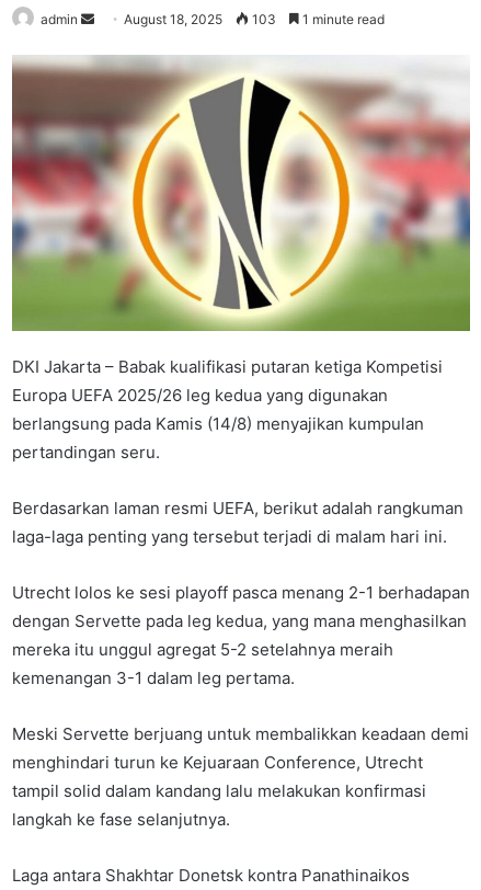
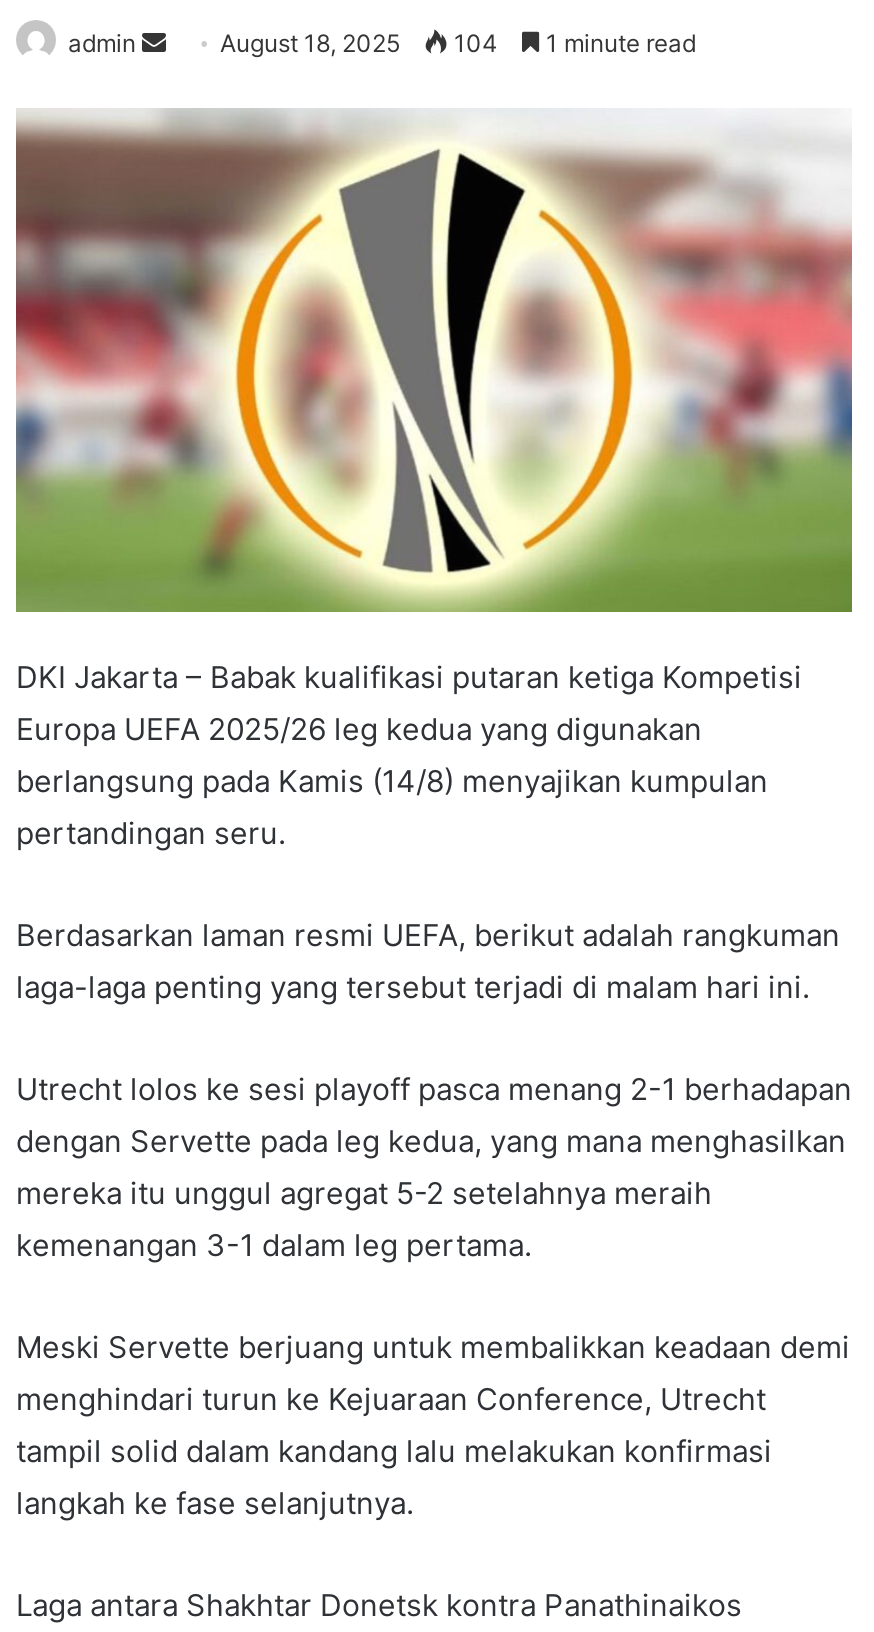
- 103
+ 104
